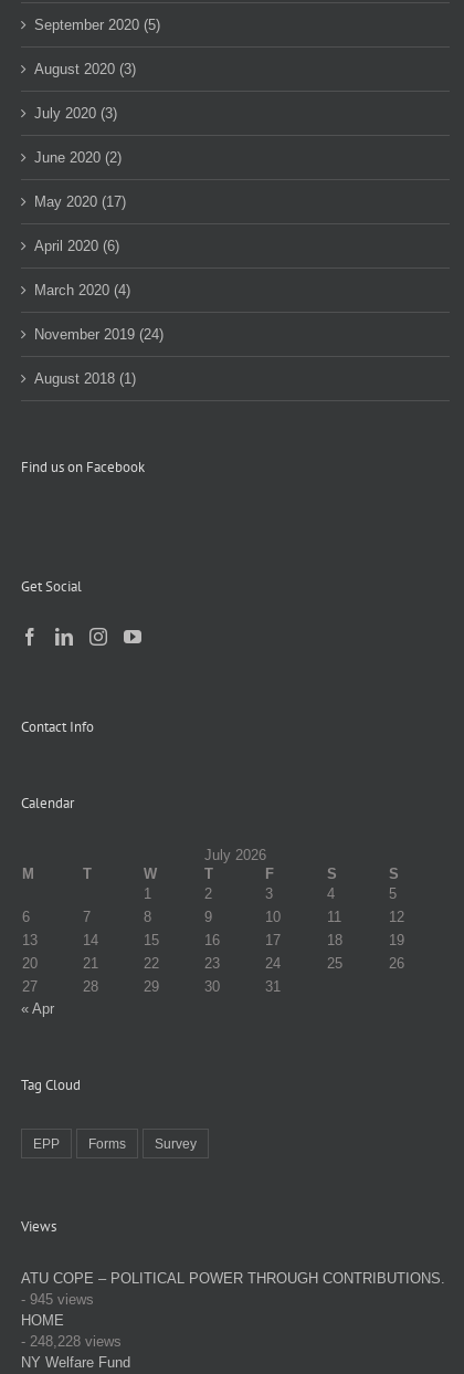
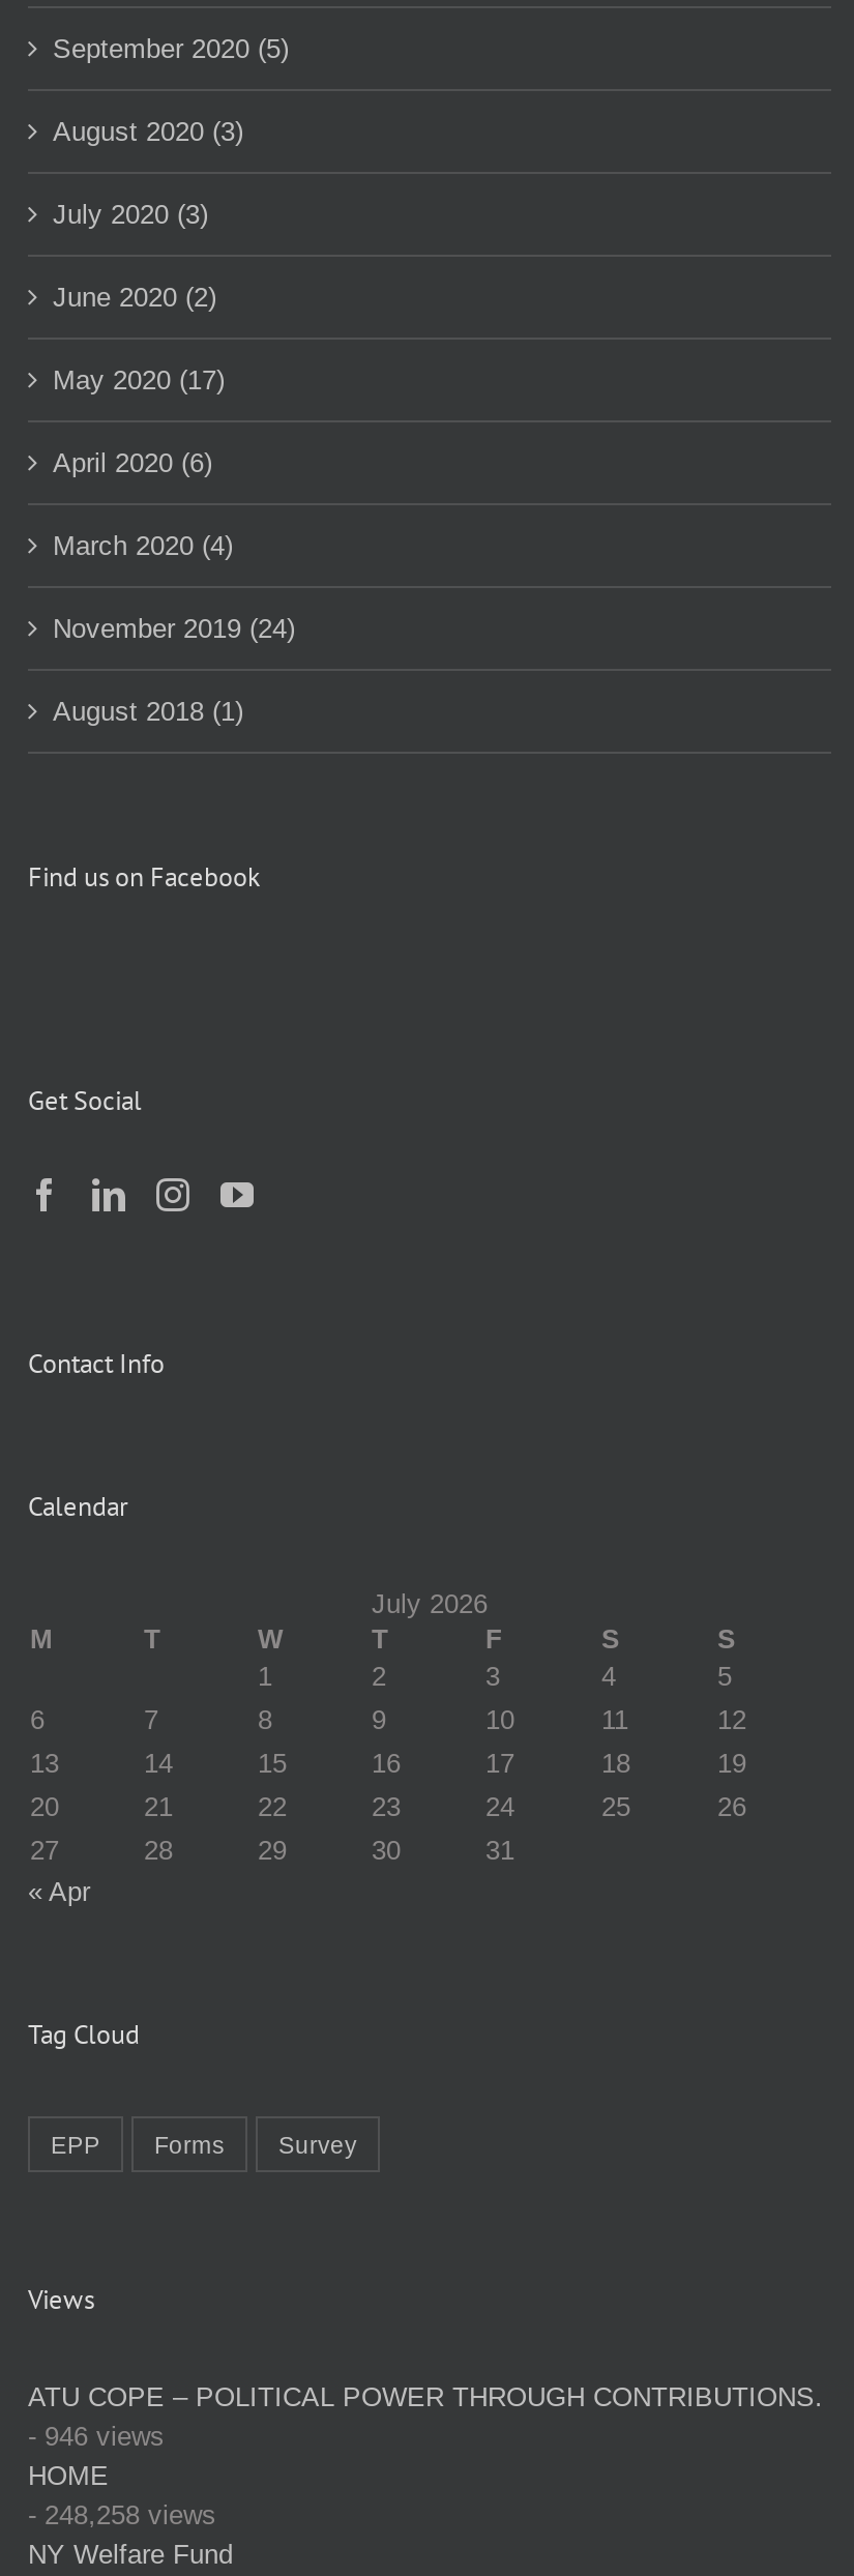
- - 945 views
+ - 946 views

- - 248,228 views
+ - 248,258 views
